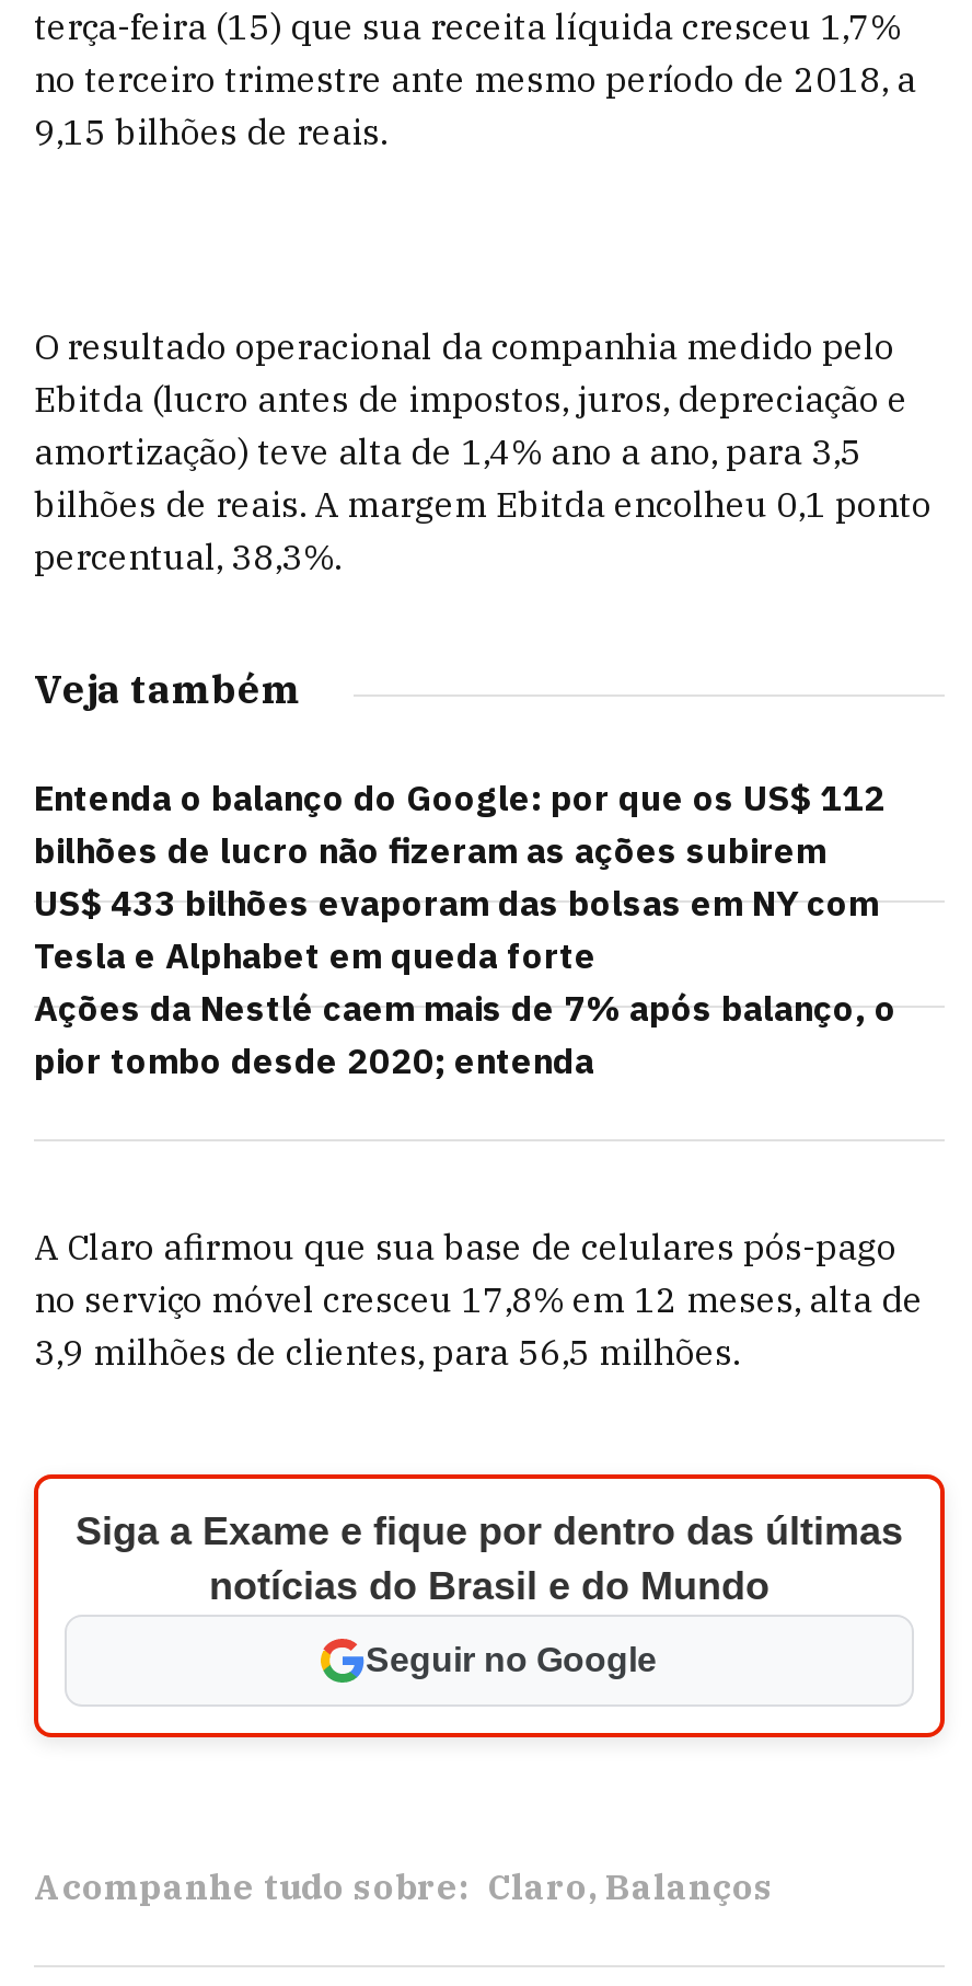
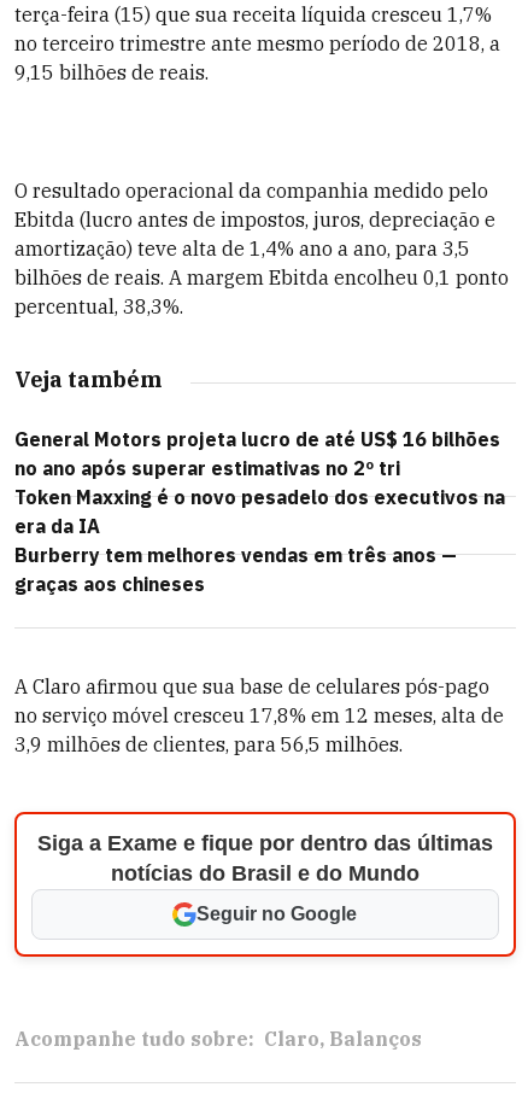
- Entenda o balanço do Google: por que os US$ 112
- bilhões de lucro não fizeram as ações subirem
- US$ 433 bilhões evaporam das bolsas em NY com
- Tesla e Alphabet em queda forte
- Ações da Nestlé caem mais de 7% após balanço, o
- pior tombo desde 2020; entenda
+ General Motors projeta lucro de até US$ 16 bilhões
+ no ano após superar estimativas no 2º tri
+ Token Maxxing é o novo pesadelo dos executivos na
+ era da IA
+ Burberry tem melhores vendas em três anos —
+ graças aos chineses
